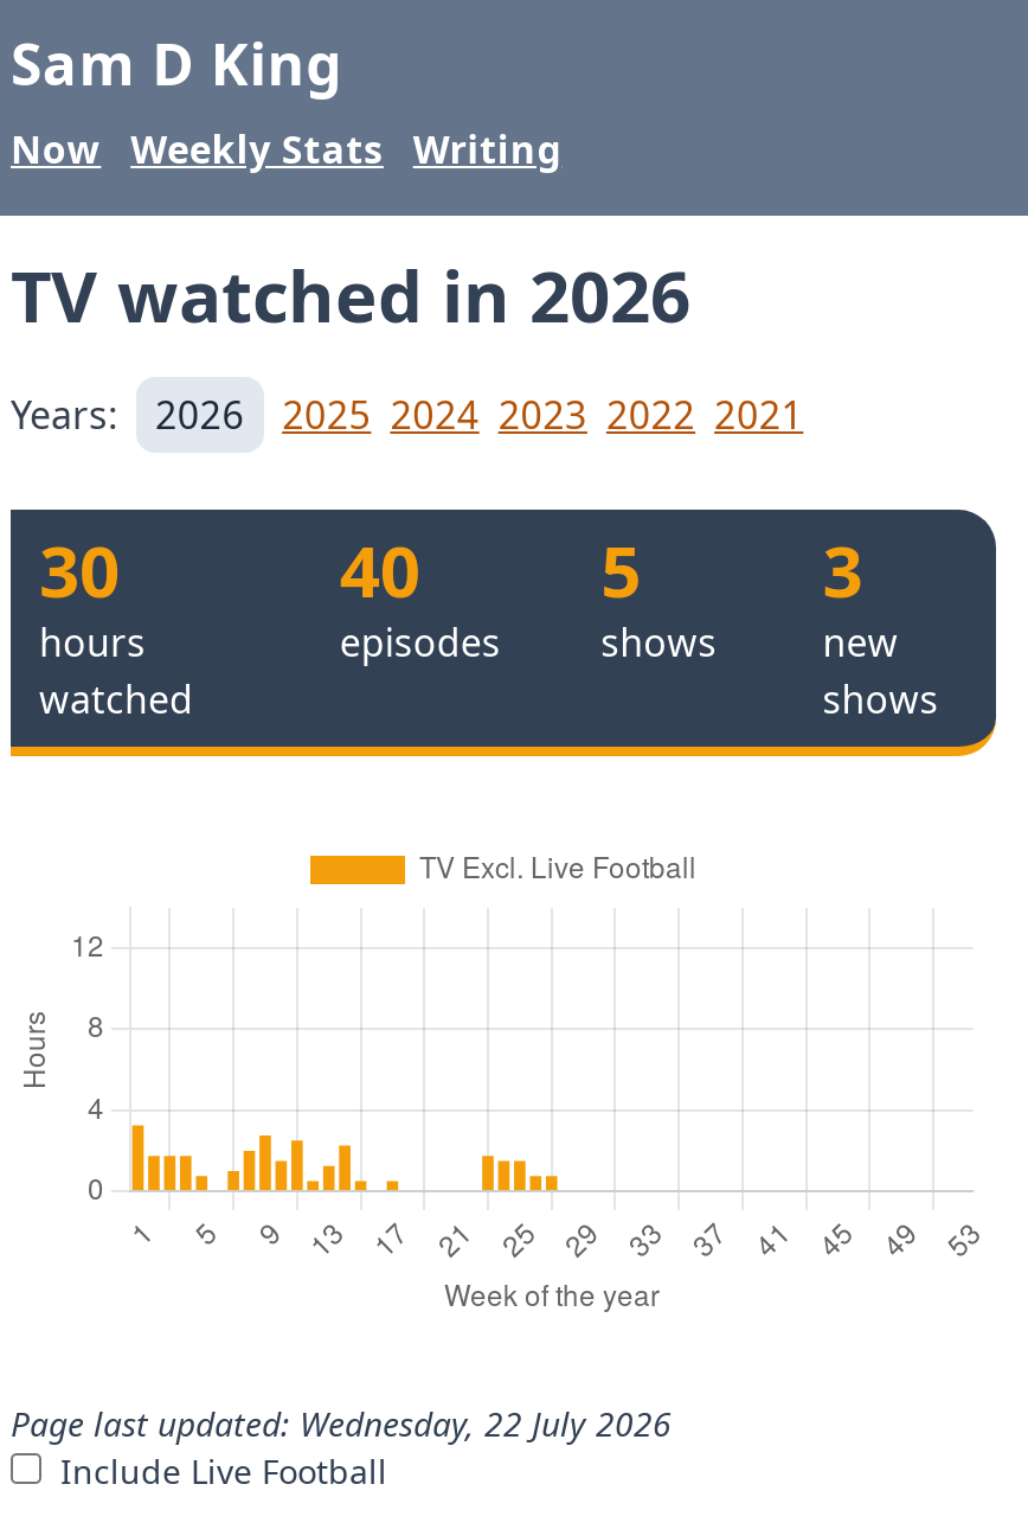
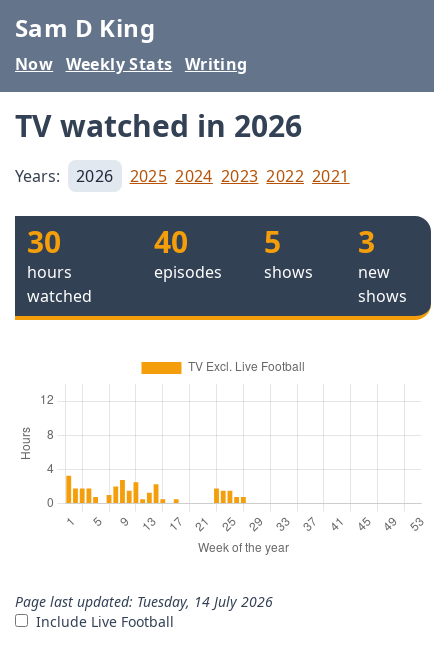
- Page last updated: Wednesday, 22 July 2026
+ Page last updated: Tuesday, 14 July 2026
